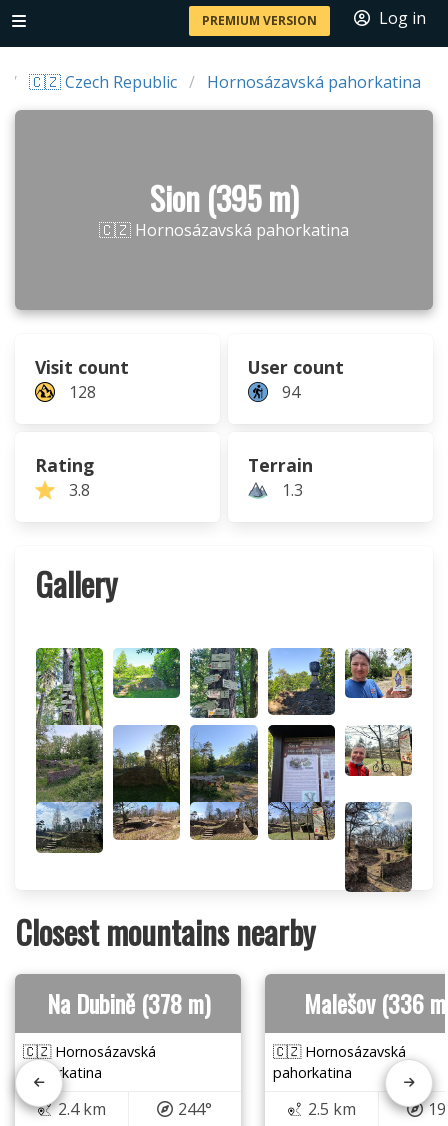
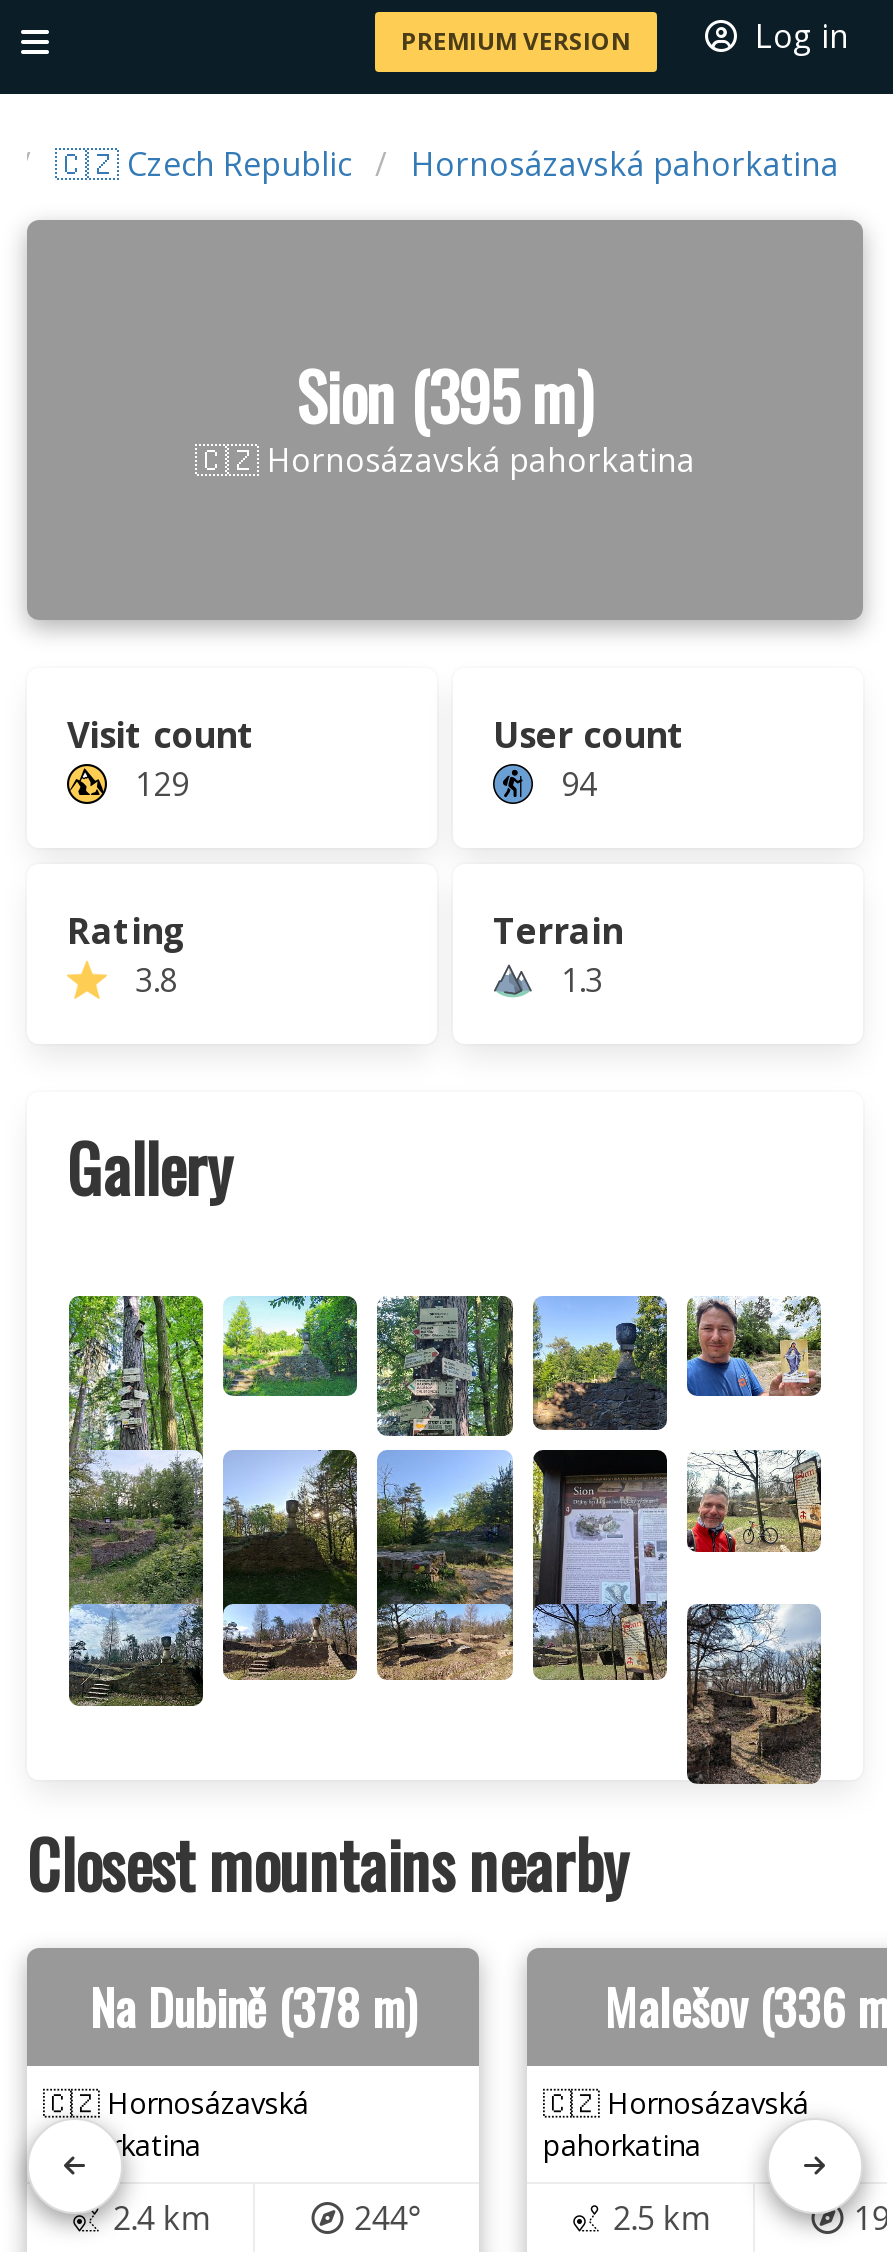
- 128
+ 129

- [image]
+ [image]

- [image]
+ [image]
